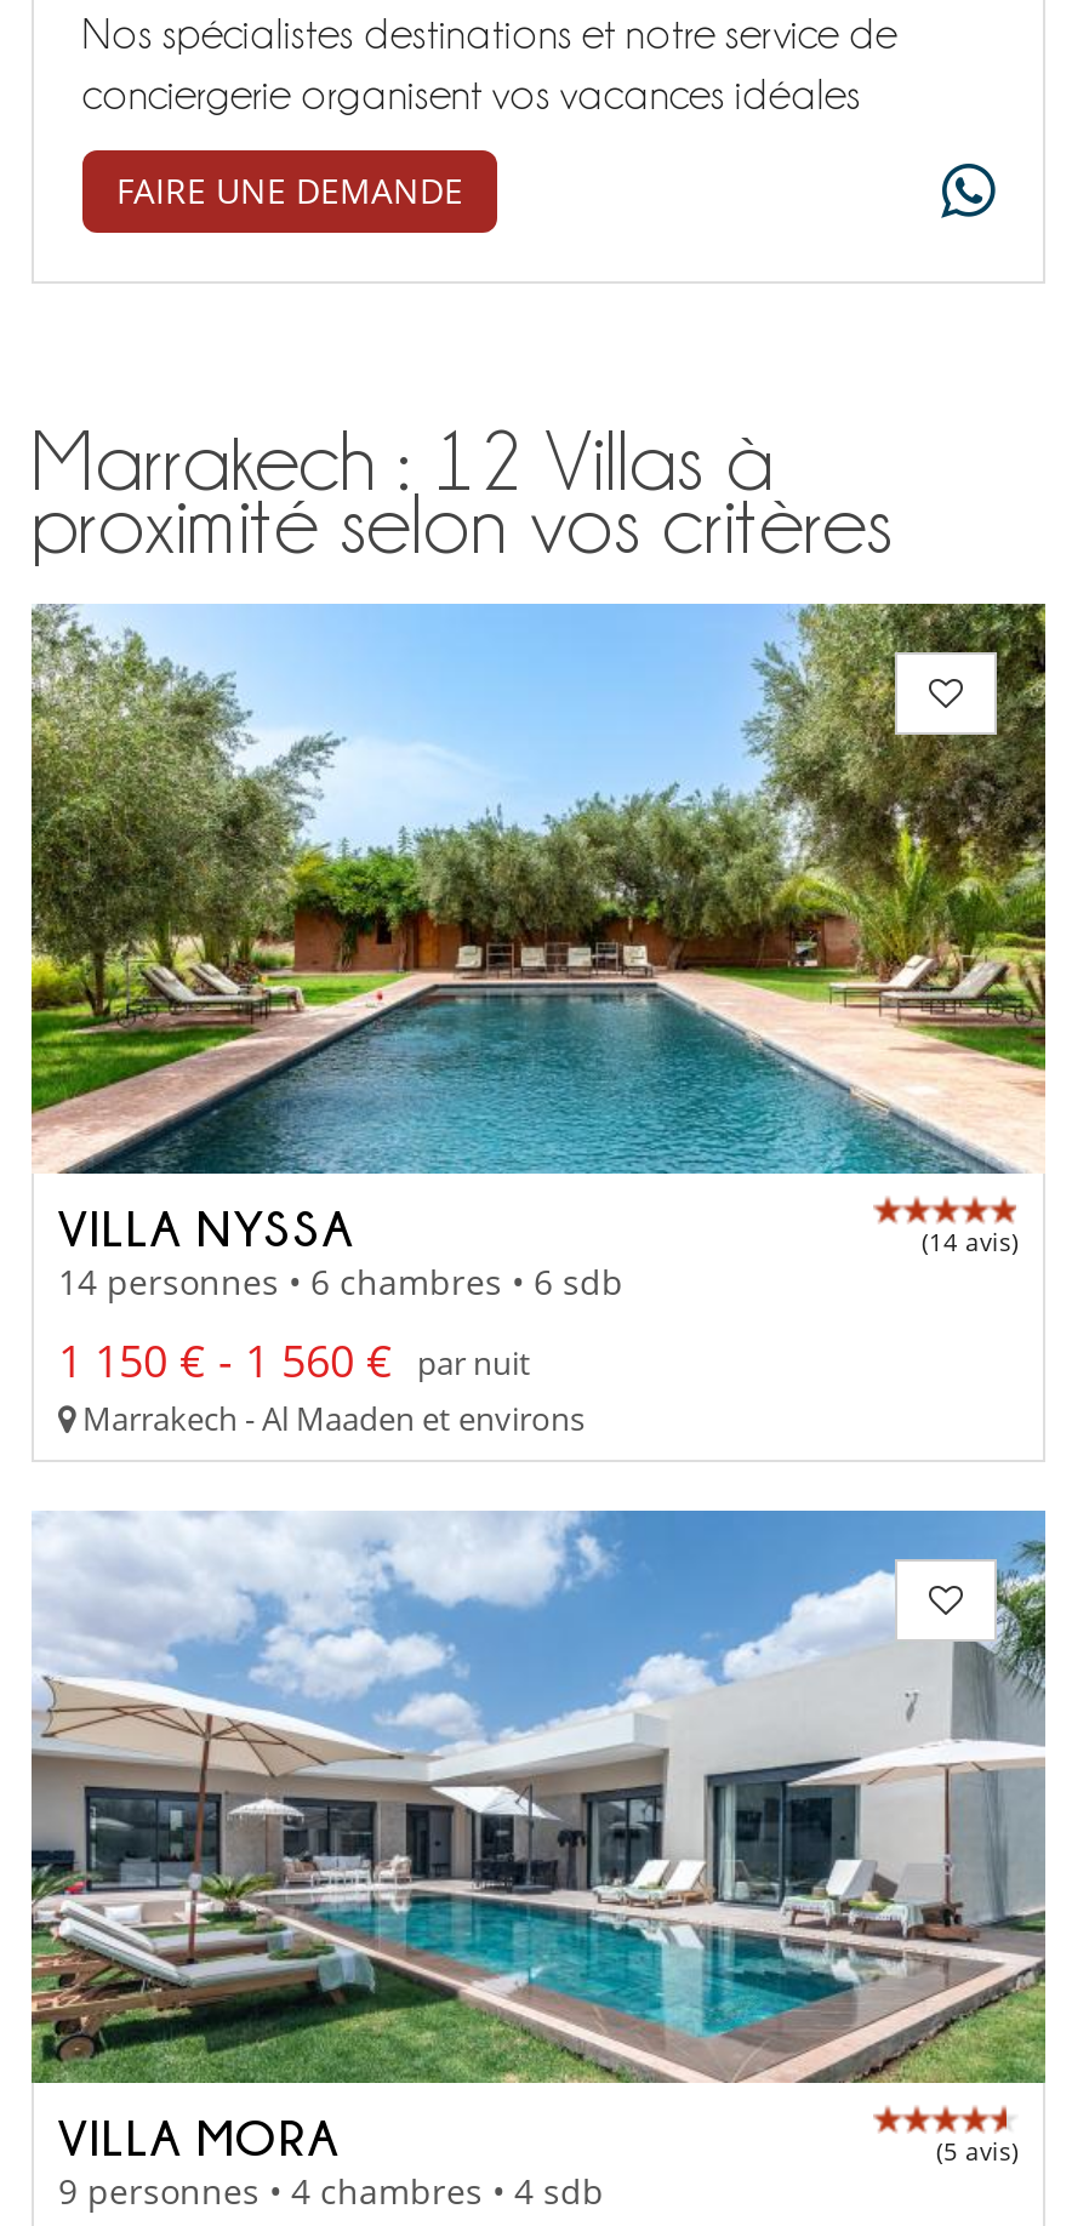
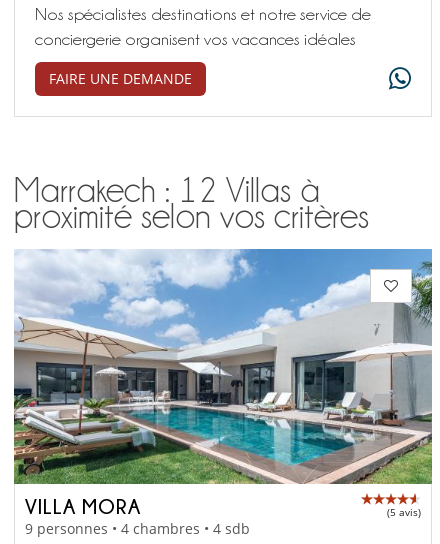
- [image]
- VILLA NYSSA
- (14 avis)
- 14 personnes • 6 chambres • 6 sdb
- 1 150 € - 1 560 € par nuit
- Marrakech - Al Maaden et environs
